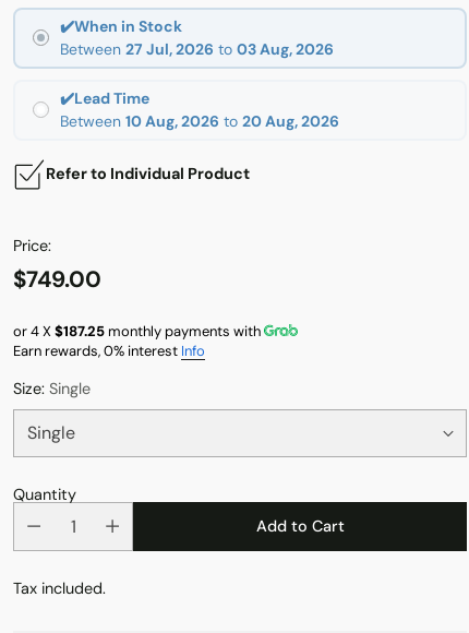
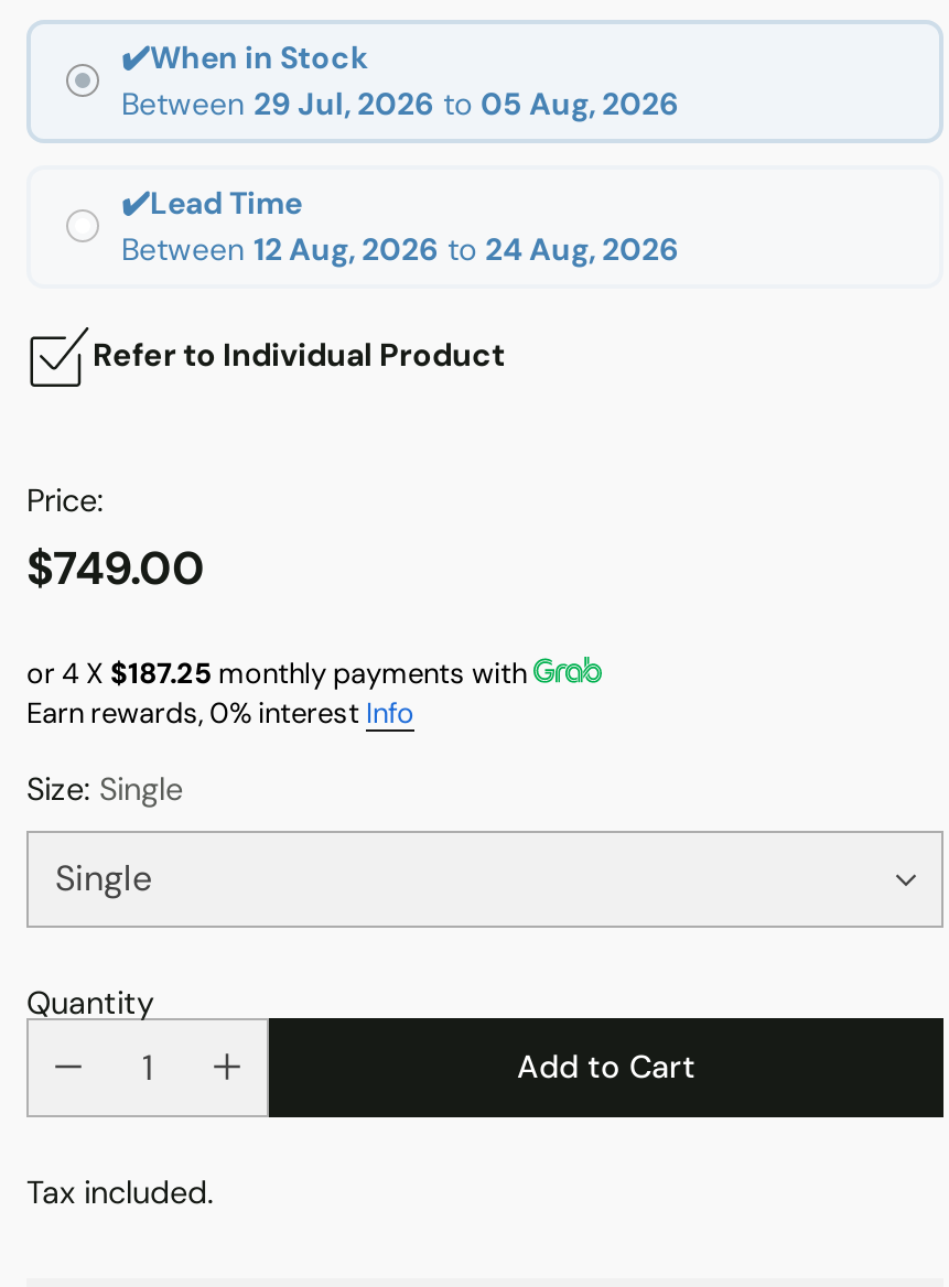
- Between 27 Jul, 2026 to 03 Aug, 2026
+ Between 29 Jul, 2026 to 05 Aug, 2026

- Between 10 Aug, 2026 to 20 Aug, 2026
+ Between 12 Aug, 2026 to 24 Aug, 2026
